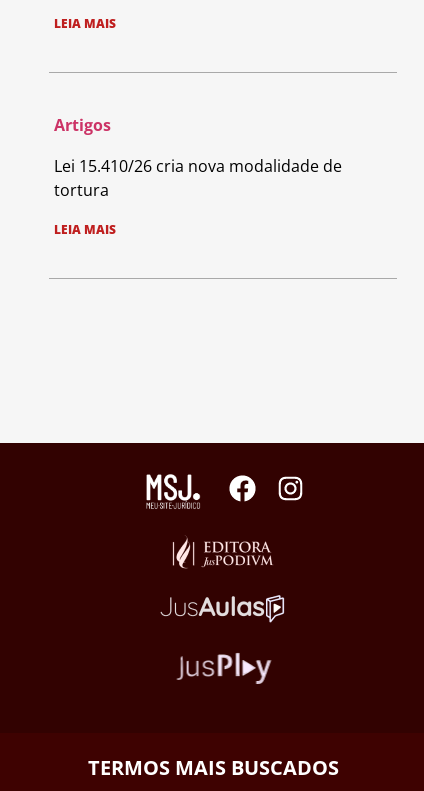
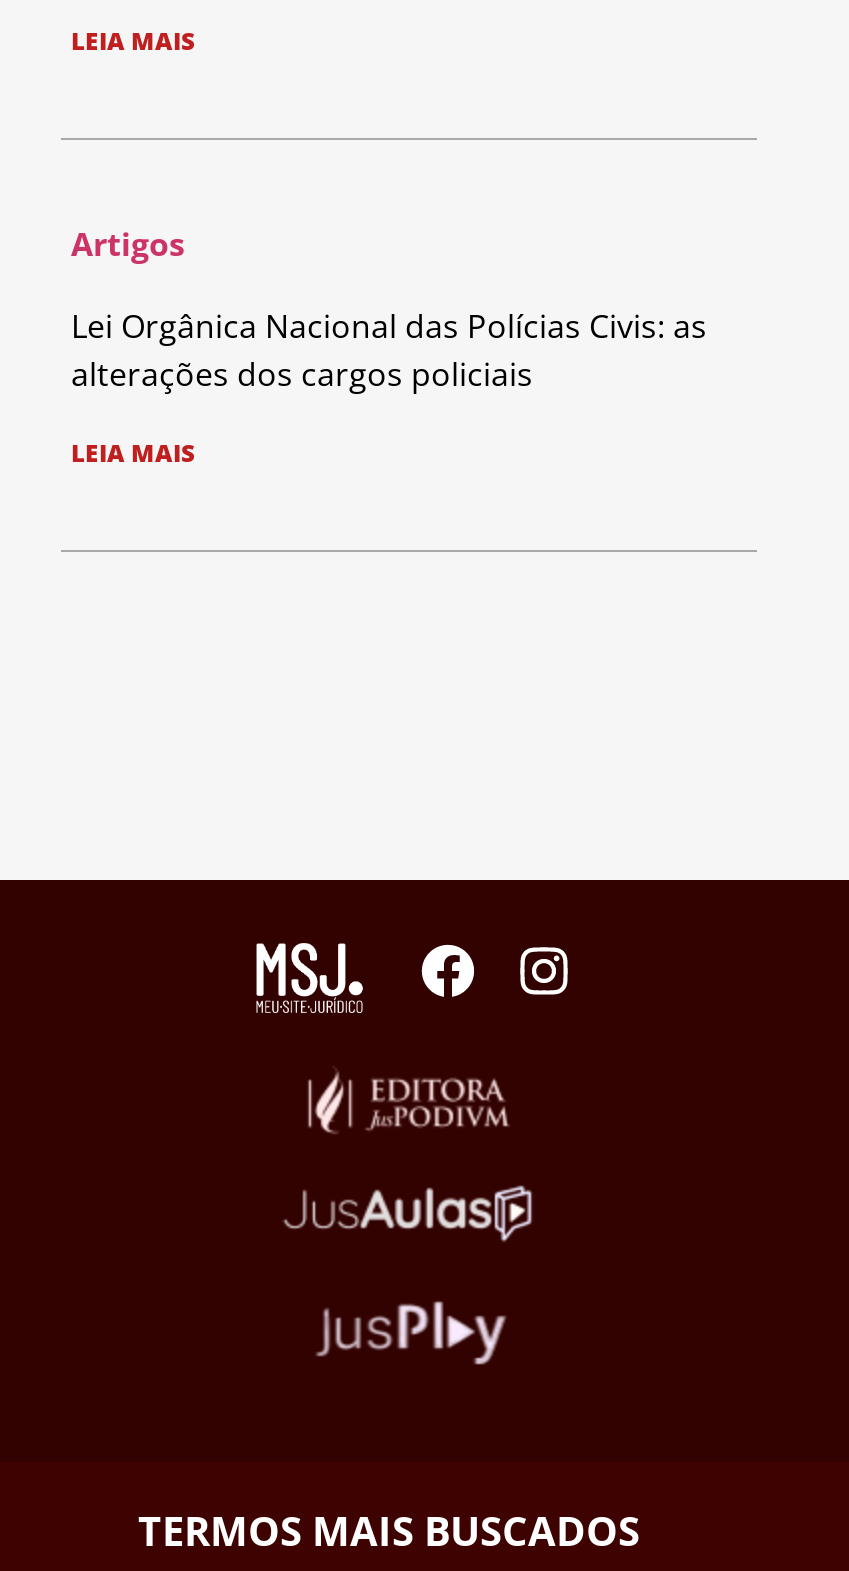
- Lei 15.410/26 cria nova modalidade de
- tortura
+ Lei Orgânica Nacional das Polícias Civis: as
+ alterações dos cargos policiais
